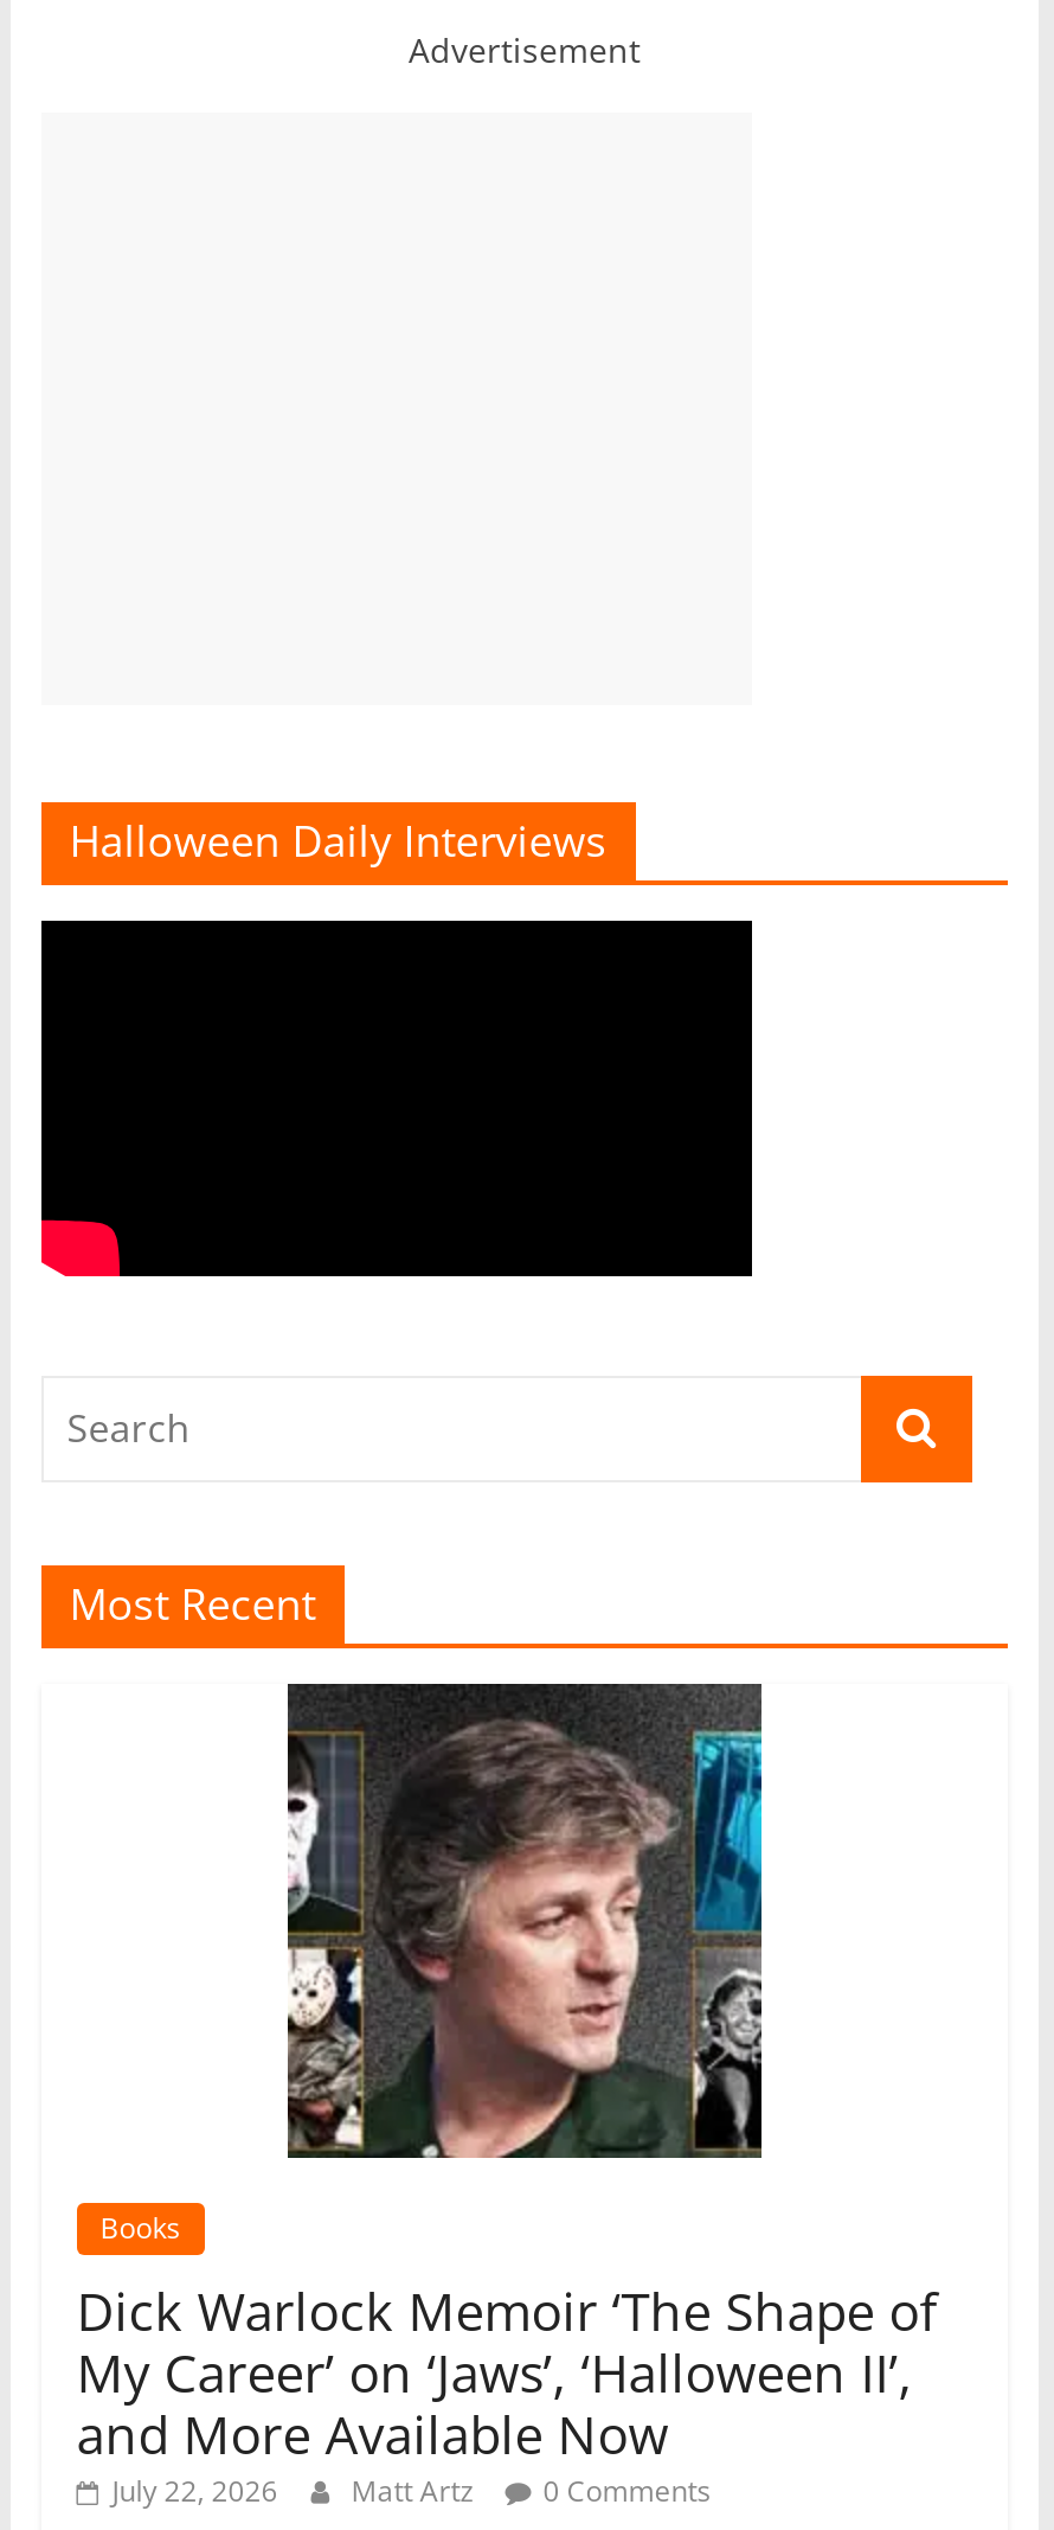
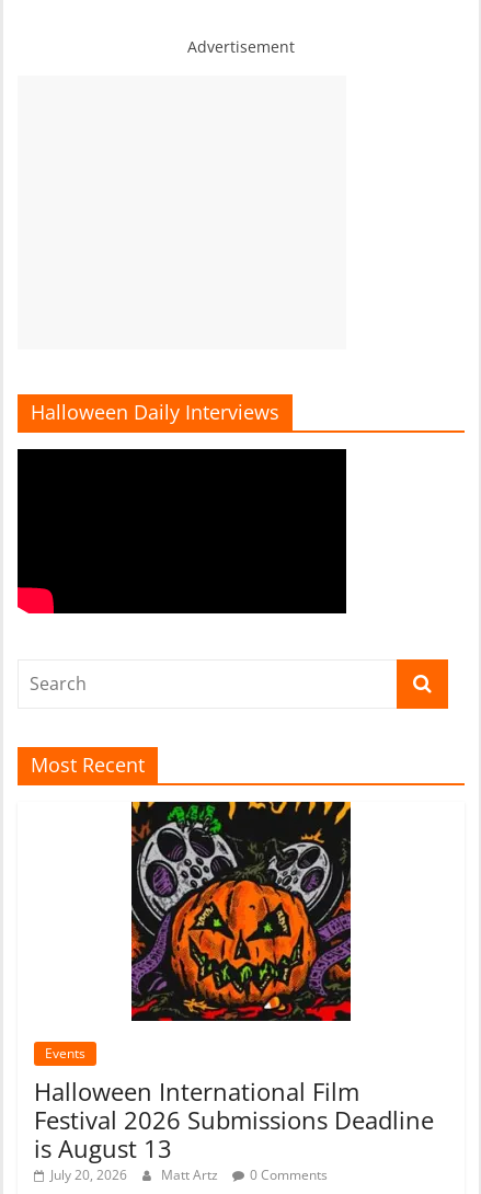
- [image]
- Books
- Dick Warlock Memoir ‘The Shape of
- My Career’ on ‘Jaws’, ‘Halloween II’,
- and More Available Now
- July 22, 2026
+ [image]
+ Events
+ Halloween International Film
+ Festival 2026 Submissions Deadline
+ is August 13
+ July 20, 2026
